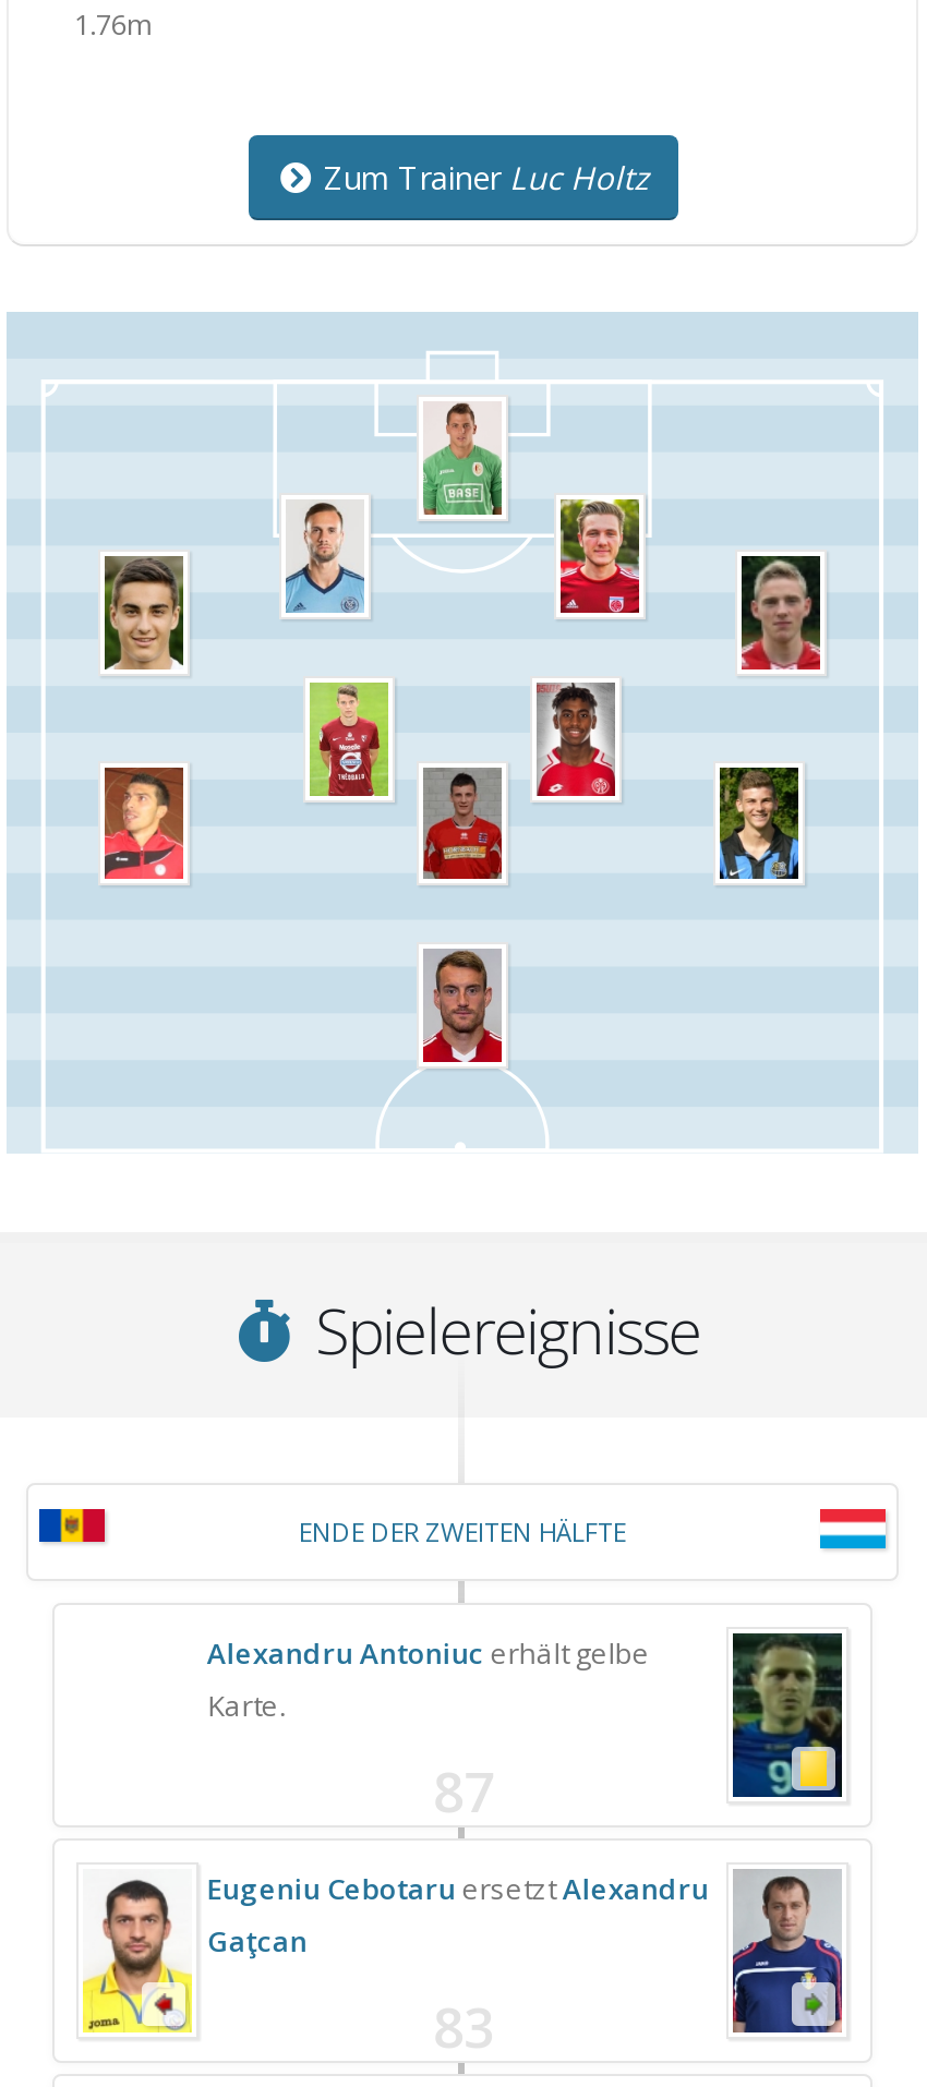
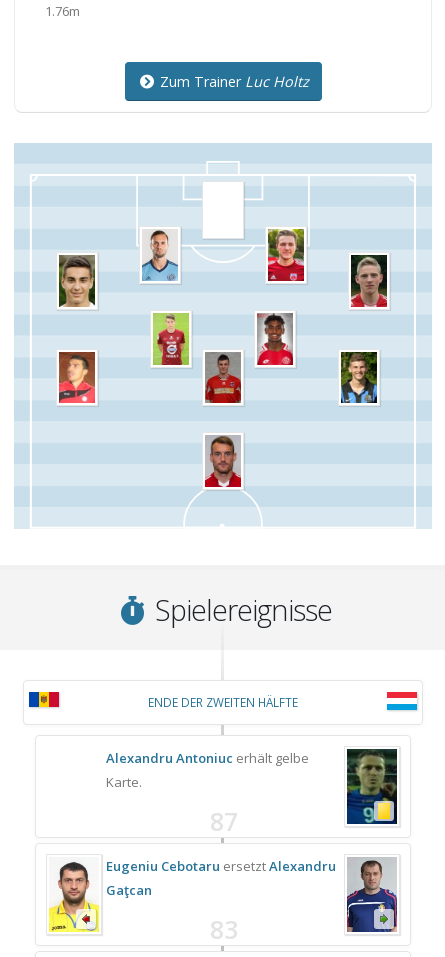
- [image]
